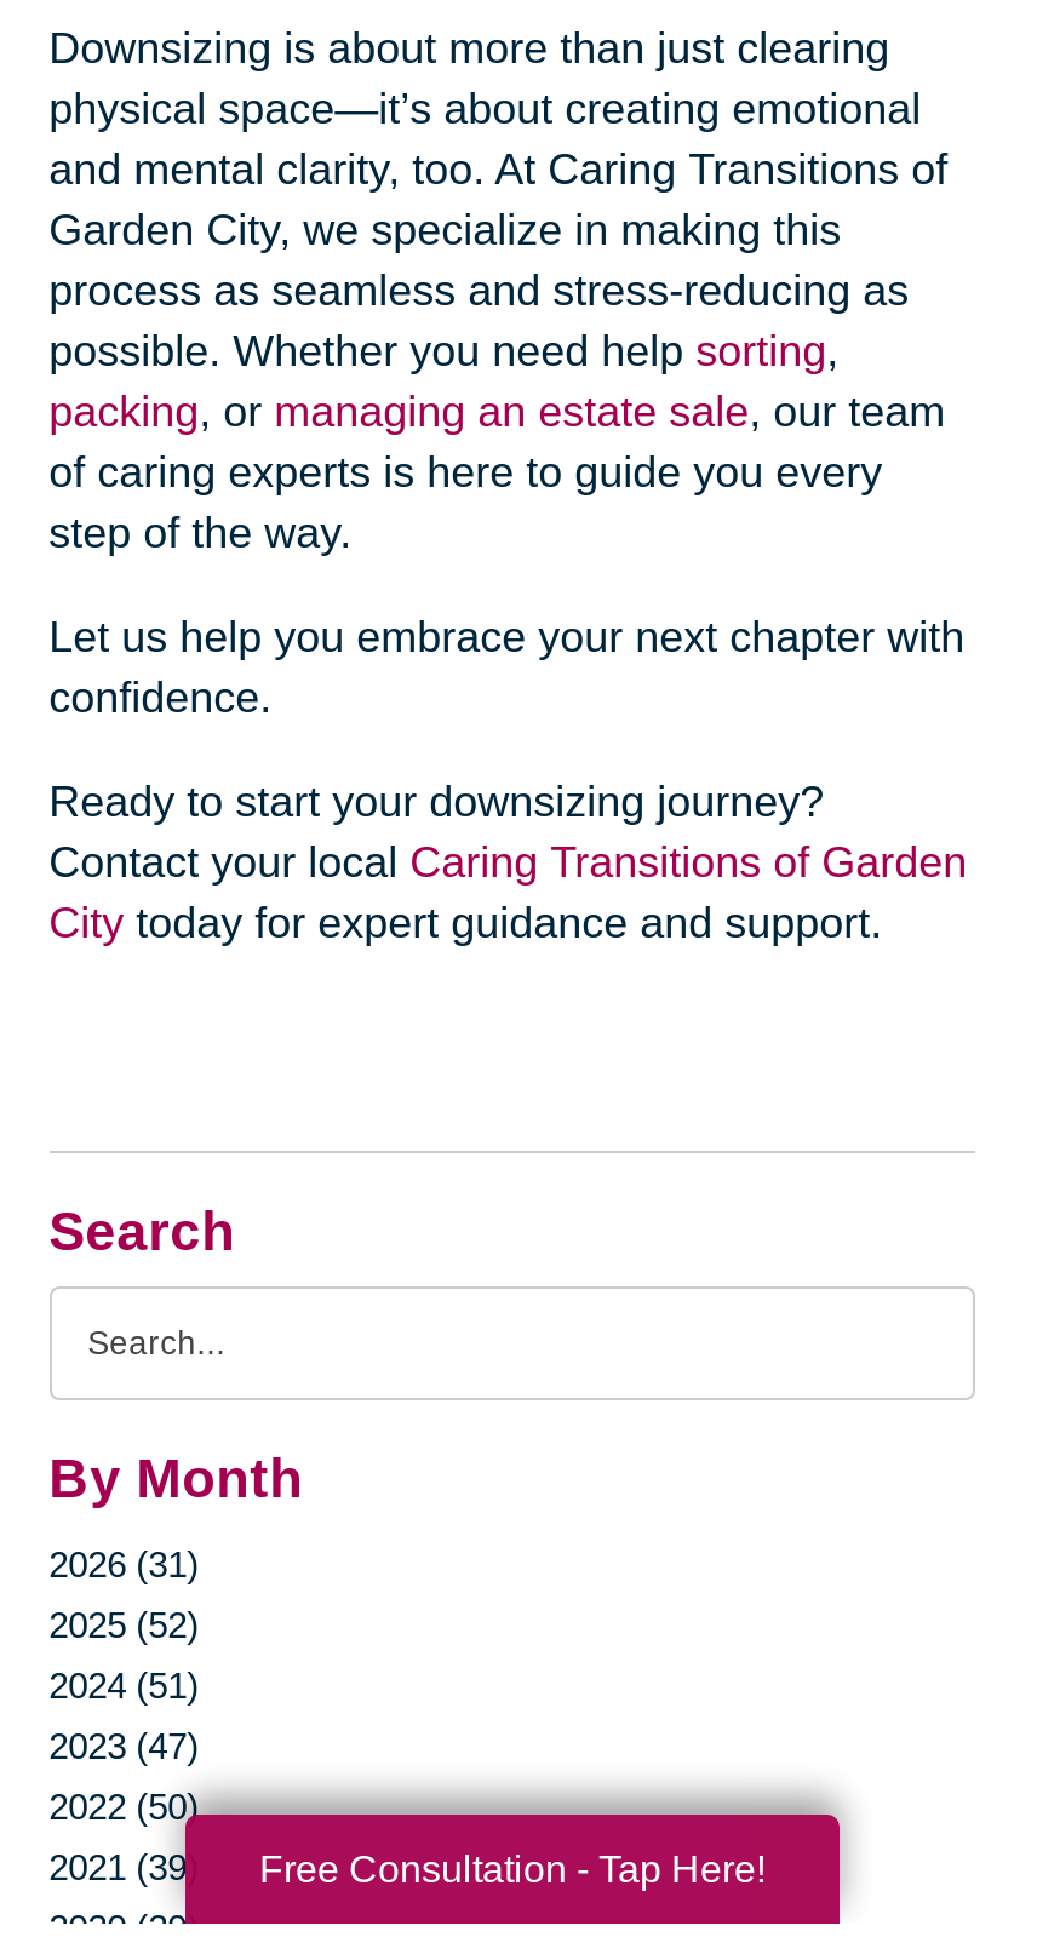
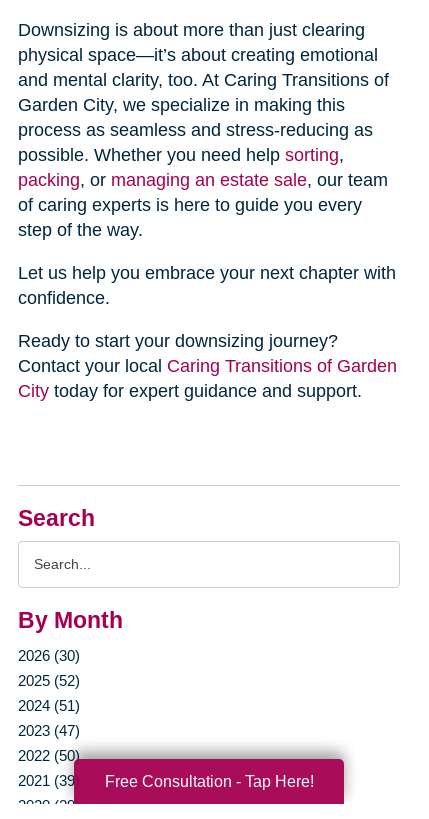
- 2026 (31)
+ 2026 (30)
